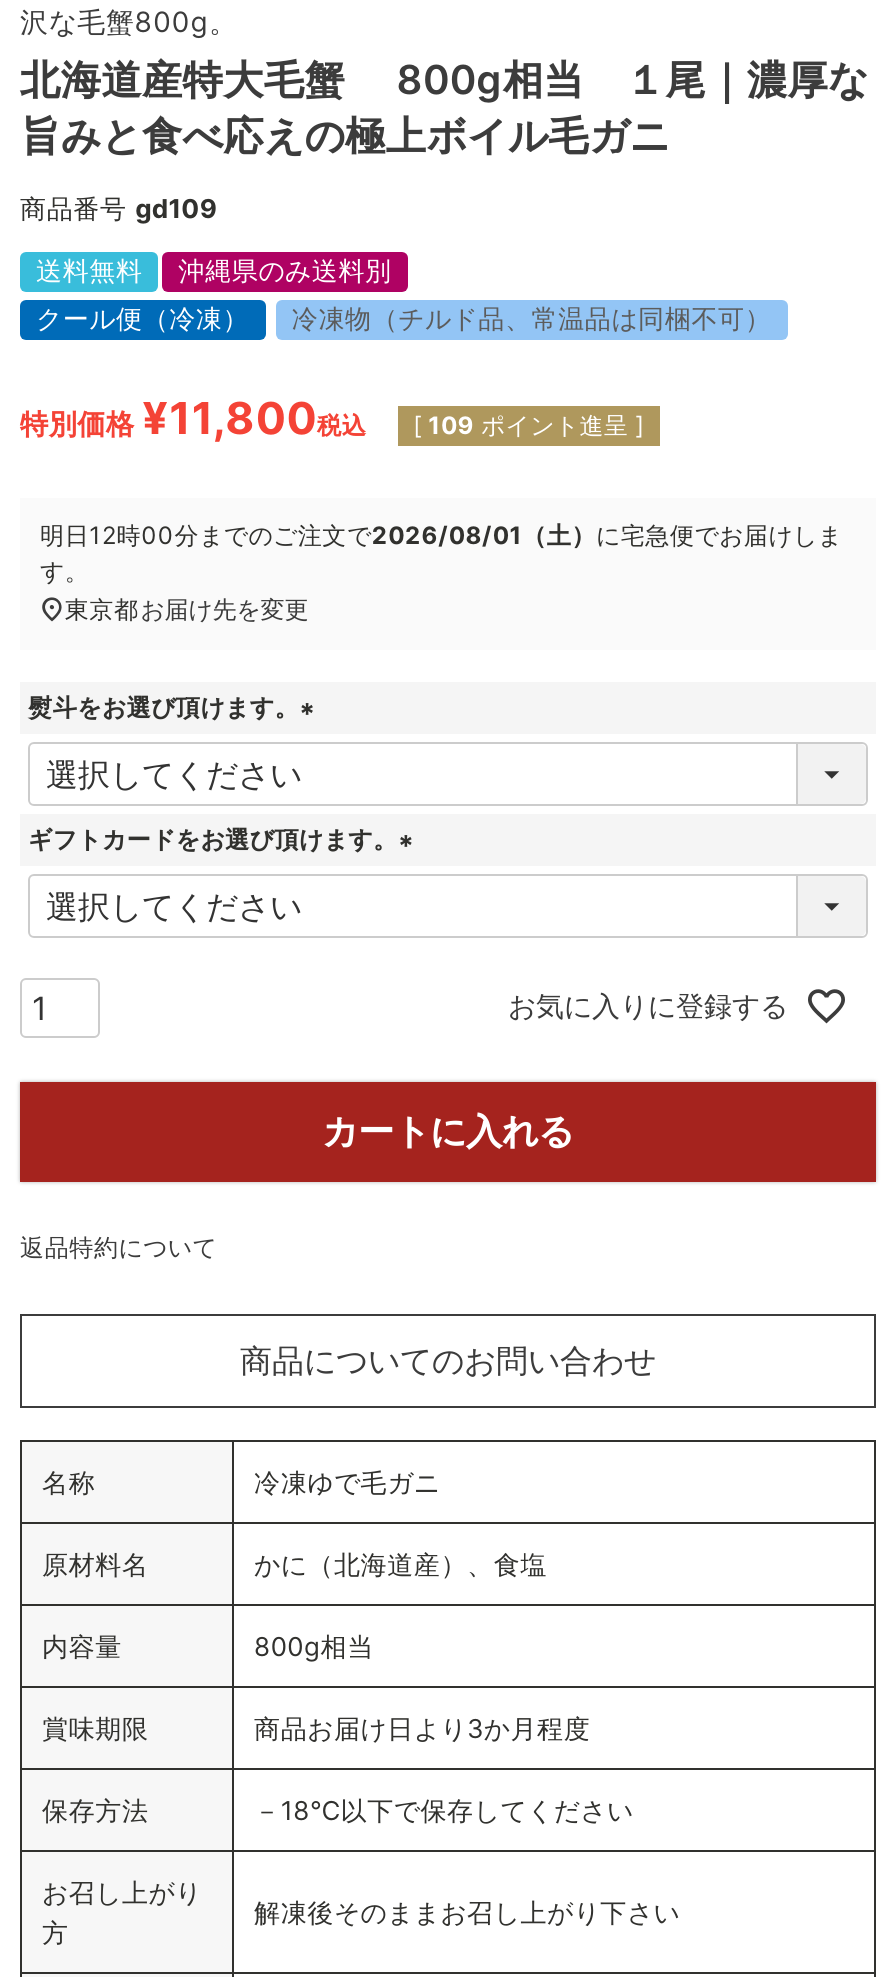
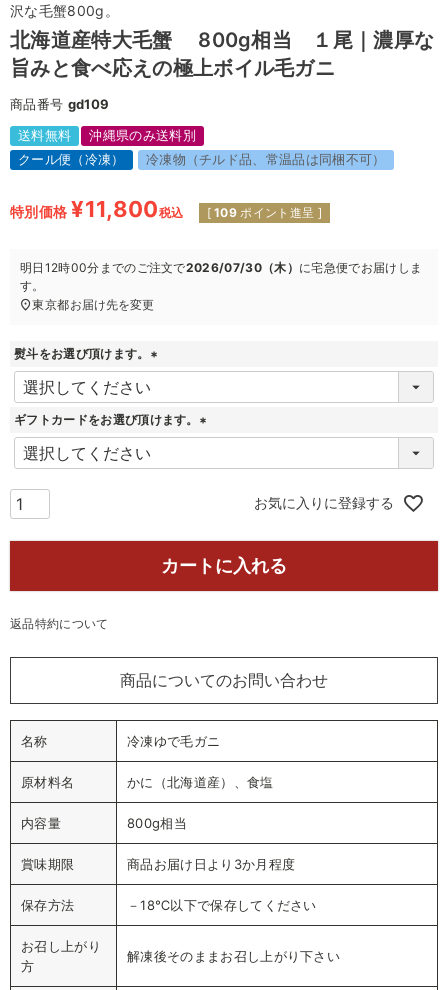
- 明日12時00分までのご注文で2026/08/01（土）に宅急便でお届けしま
+ 明日12時00分までのご注文で2026/07/30（木）に宅急便でお届けしま
